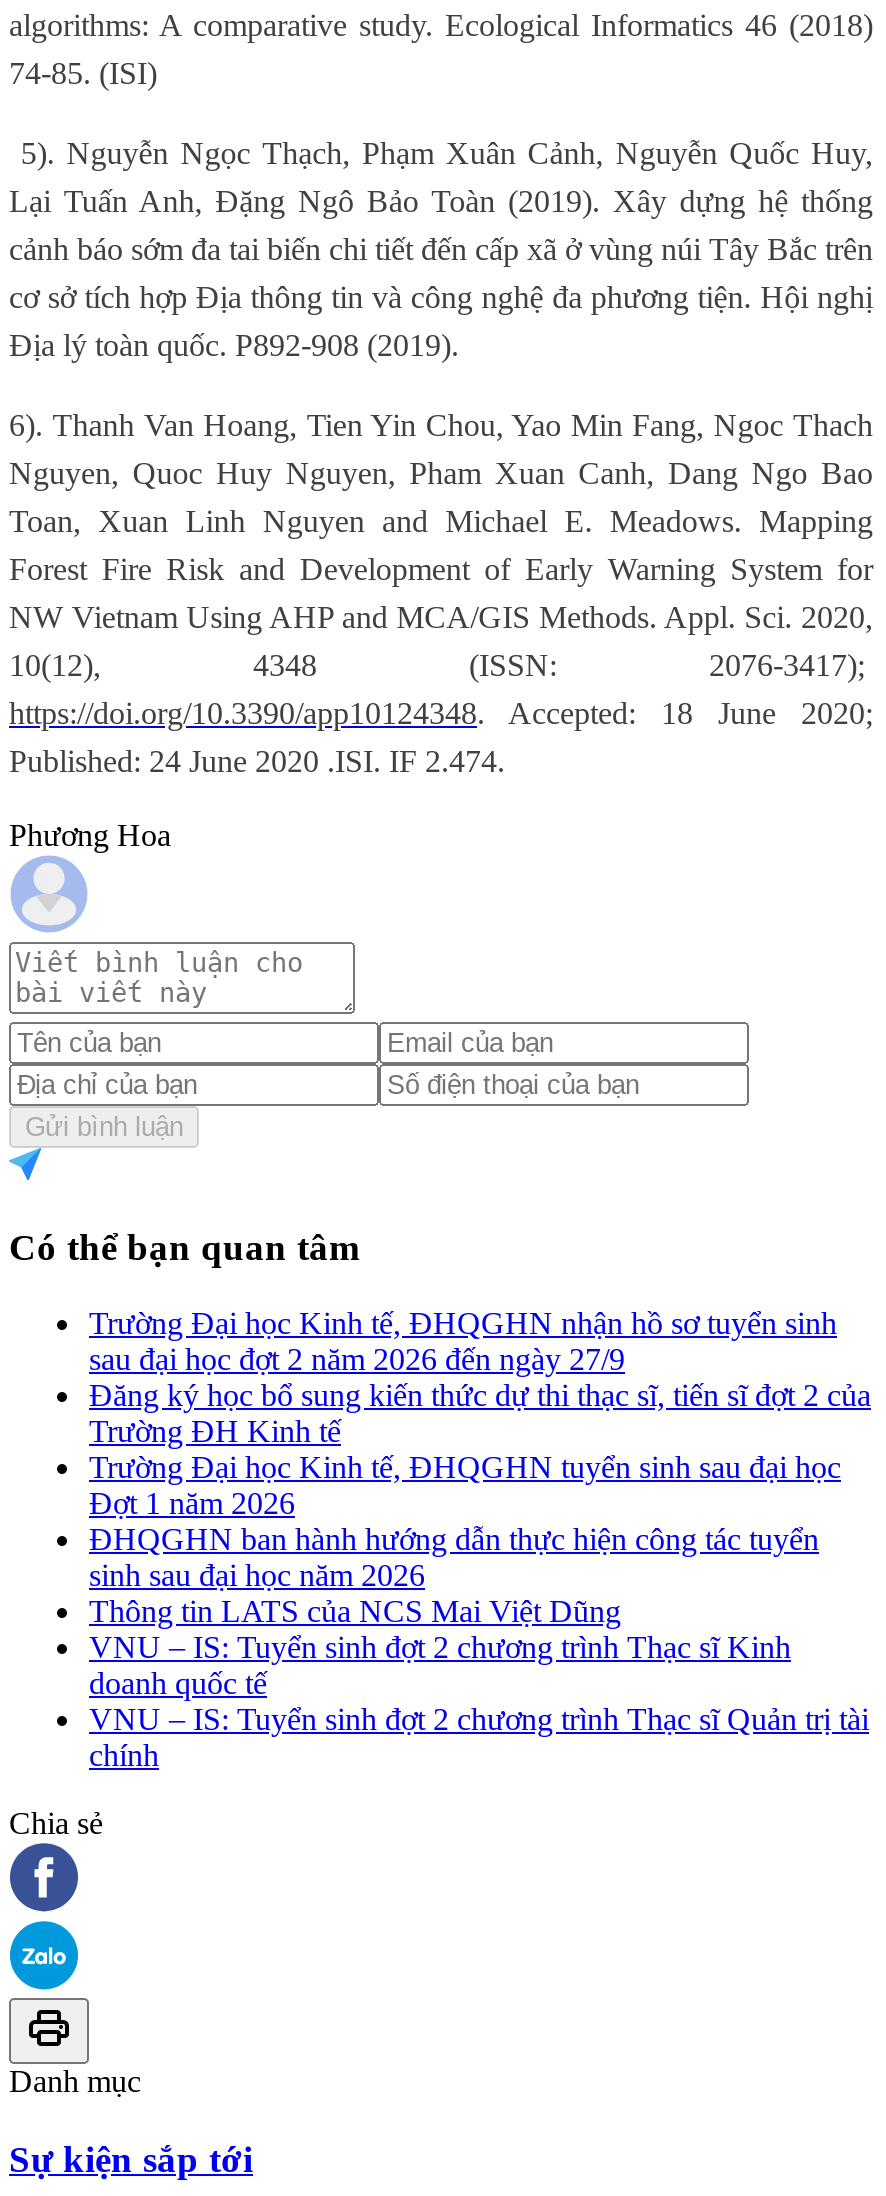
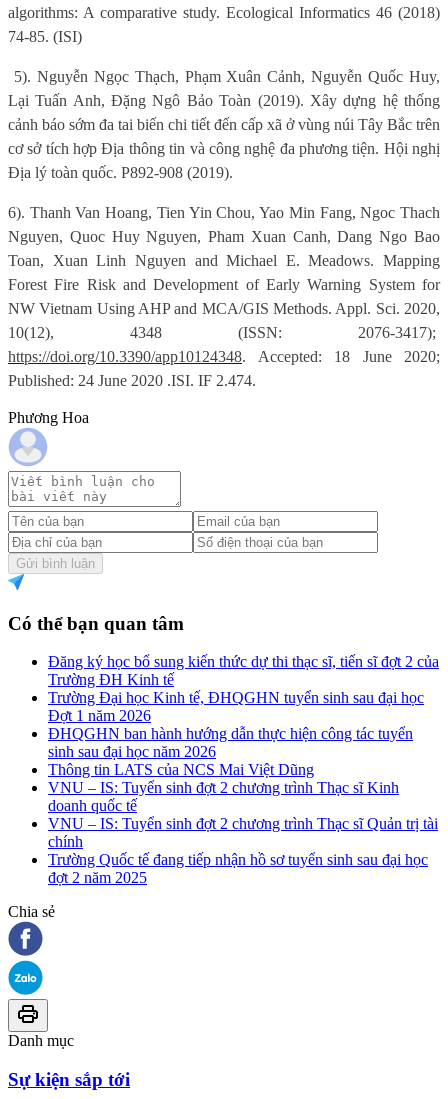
- Trường Đại học Kinh tế, ĐHQGHN nhận hồ sơ tuyển sinh
- sau đại học đợt 2 năm 2026 đến ngày 27/9

moved up: Đăng ký học bổ sung kiến thức dự thi thạc sĩ, tiến sĩ đợt 2 của | Trường ĐH Kinh tế | Trường Đại học Kinh tế, ĐHQGHN tuyển sinh sau đại học | ... | VNU – IS: Tuyển sinh đợt 2 chương trình Thạc sĩ Quản trị tài | chính

+ Trường Quốc tế đang tiếp nhận hồ sơ tuyển sinh sau đại học
+ đợt 2 năm 2025
